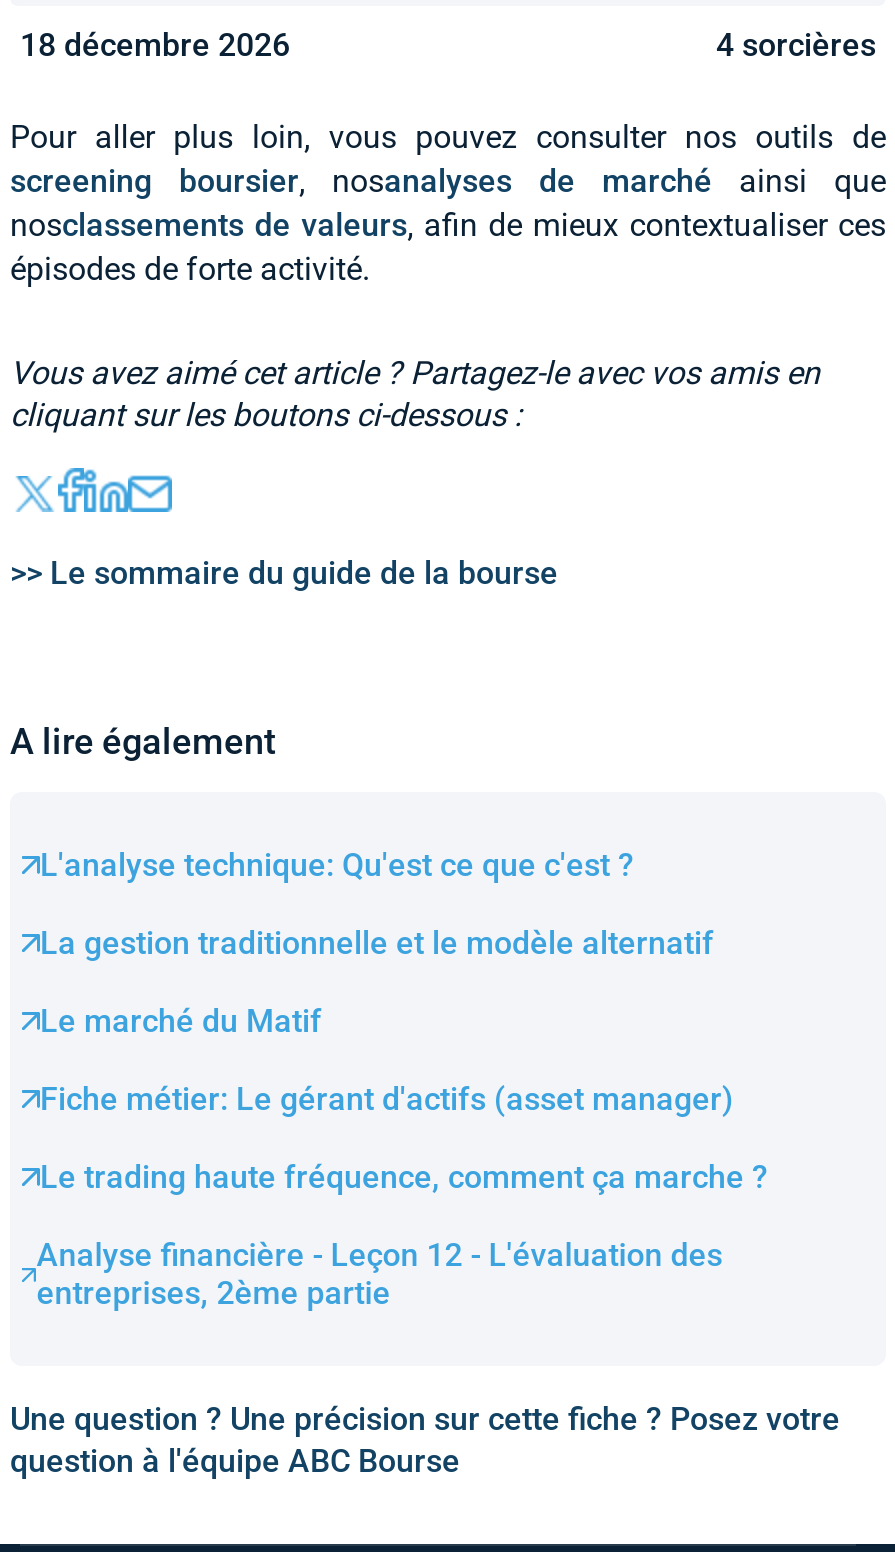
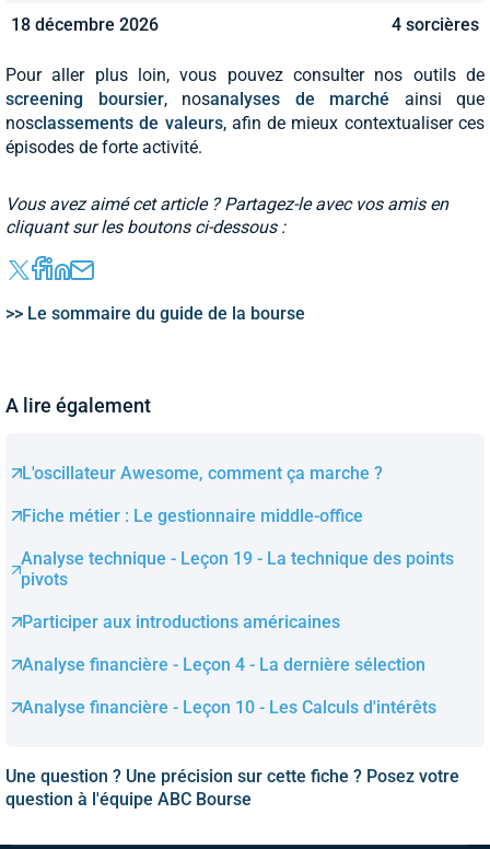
- L'analyse technique: Qu'est ce que c'est ?
+ L'oscillateur Awesome, comment ça marche ?

- La gestion traditionnelle et le modèle alternatif
+ Fiche métier : Le gestionnaire middle-office

- Le marché du Matif
+ Analyse technique - Leçon 19 - La technique des points
+ pivots

- Fiche métier: Le gérant d'actifs (asset manager)
+ Participer aux introductions américaines

- Le trading haute fréquence, comment ça marche ?
+ Analyse financière - Leçon 4 - La dernière sélection

- Analyse financière - Leçon 12 - L'évaluation des
- entreprises, 2ème partie
+ Analyse financière - Leçon 10 - Les Calculs d'intérêts
